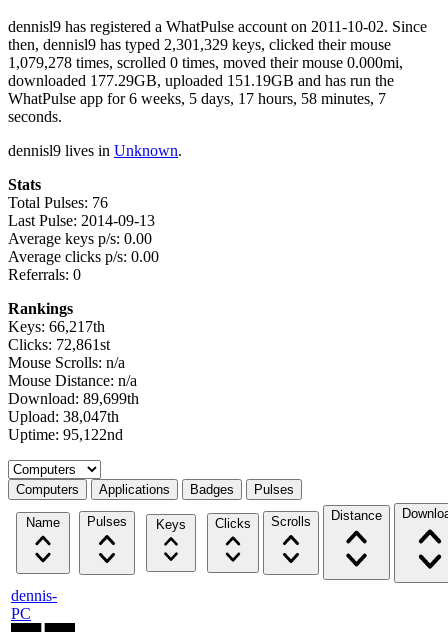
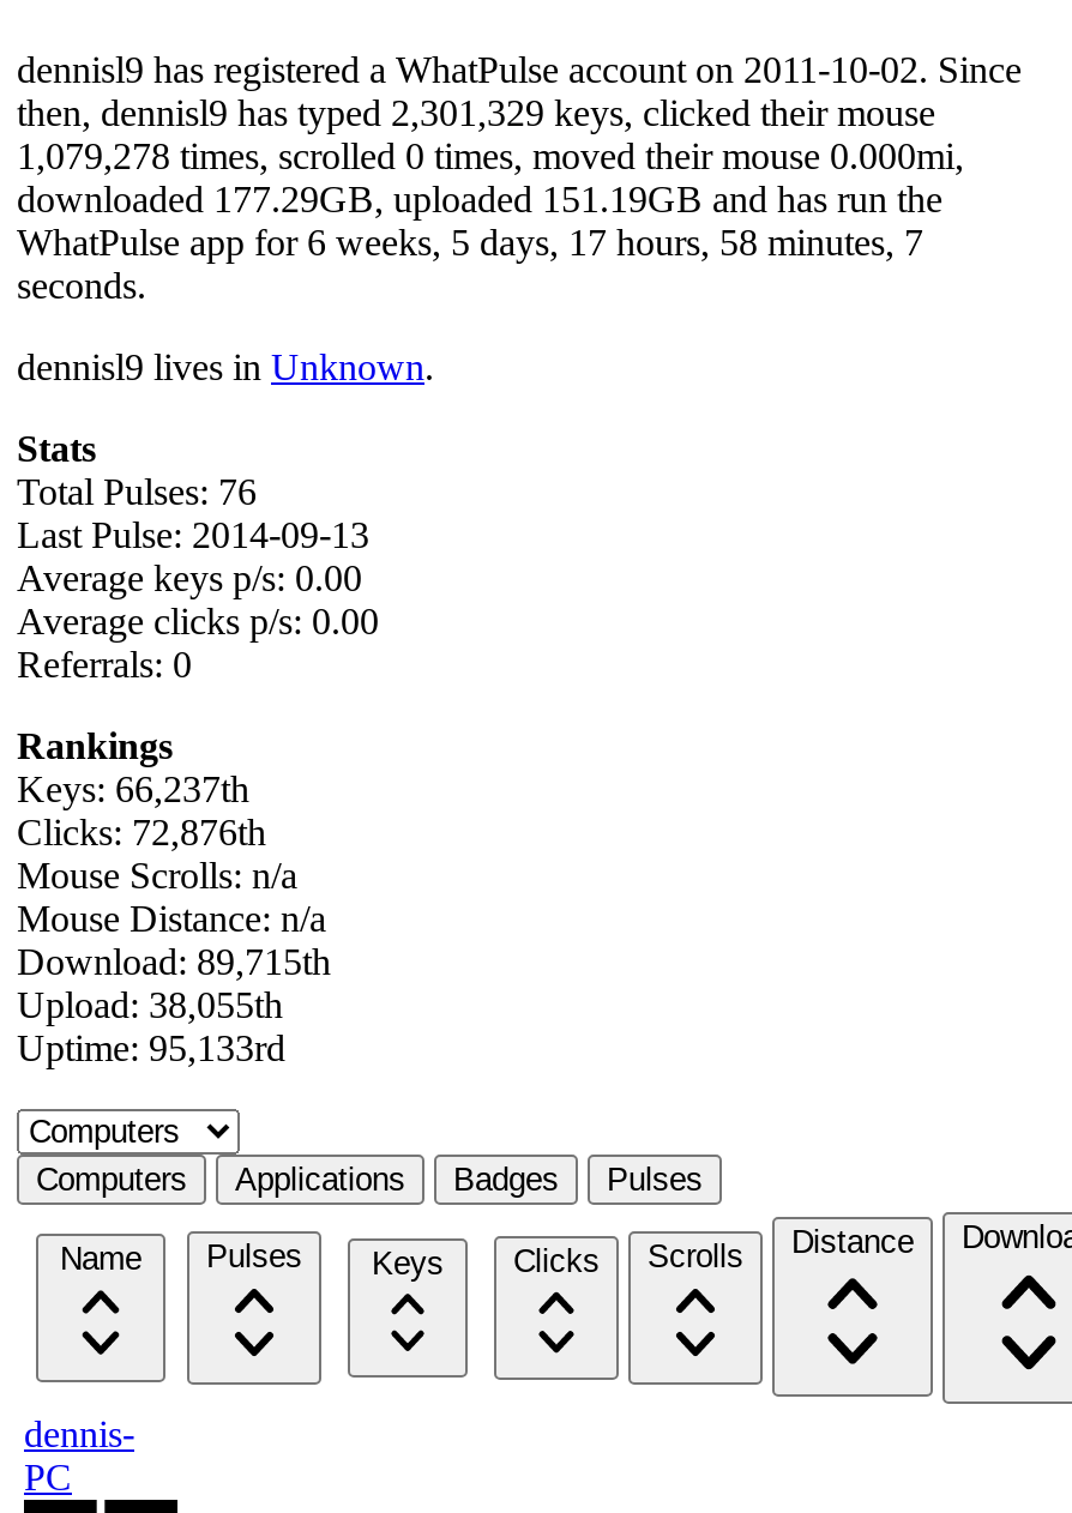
- Keys: 66,217th
+ Keys: 66,237th

- Clicks: 72,861st
+ Clicks: 72,876th

- Download: 89,699th
+ Download: 89,715th

- Upload: 38,047th
+ Upload: 38,055th

- Uptime: 95,122nd
+ Uptime: 95,133rd
